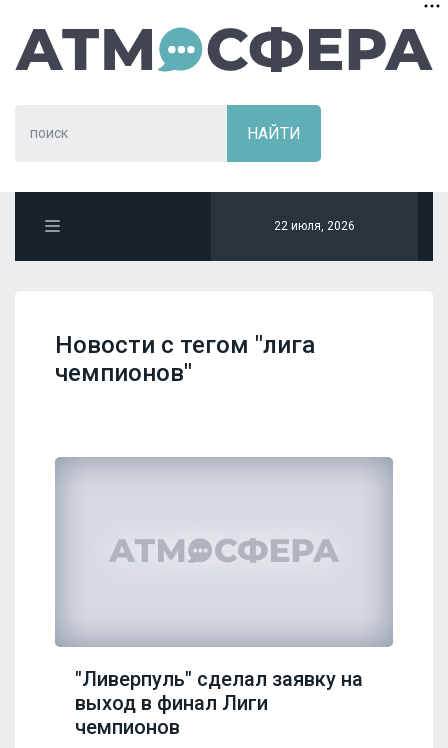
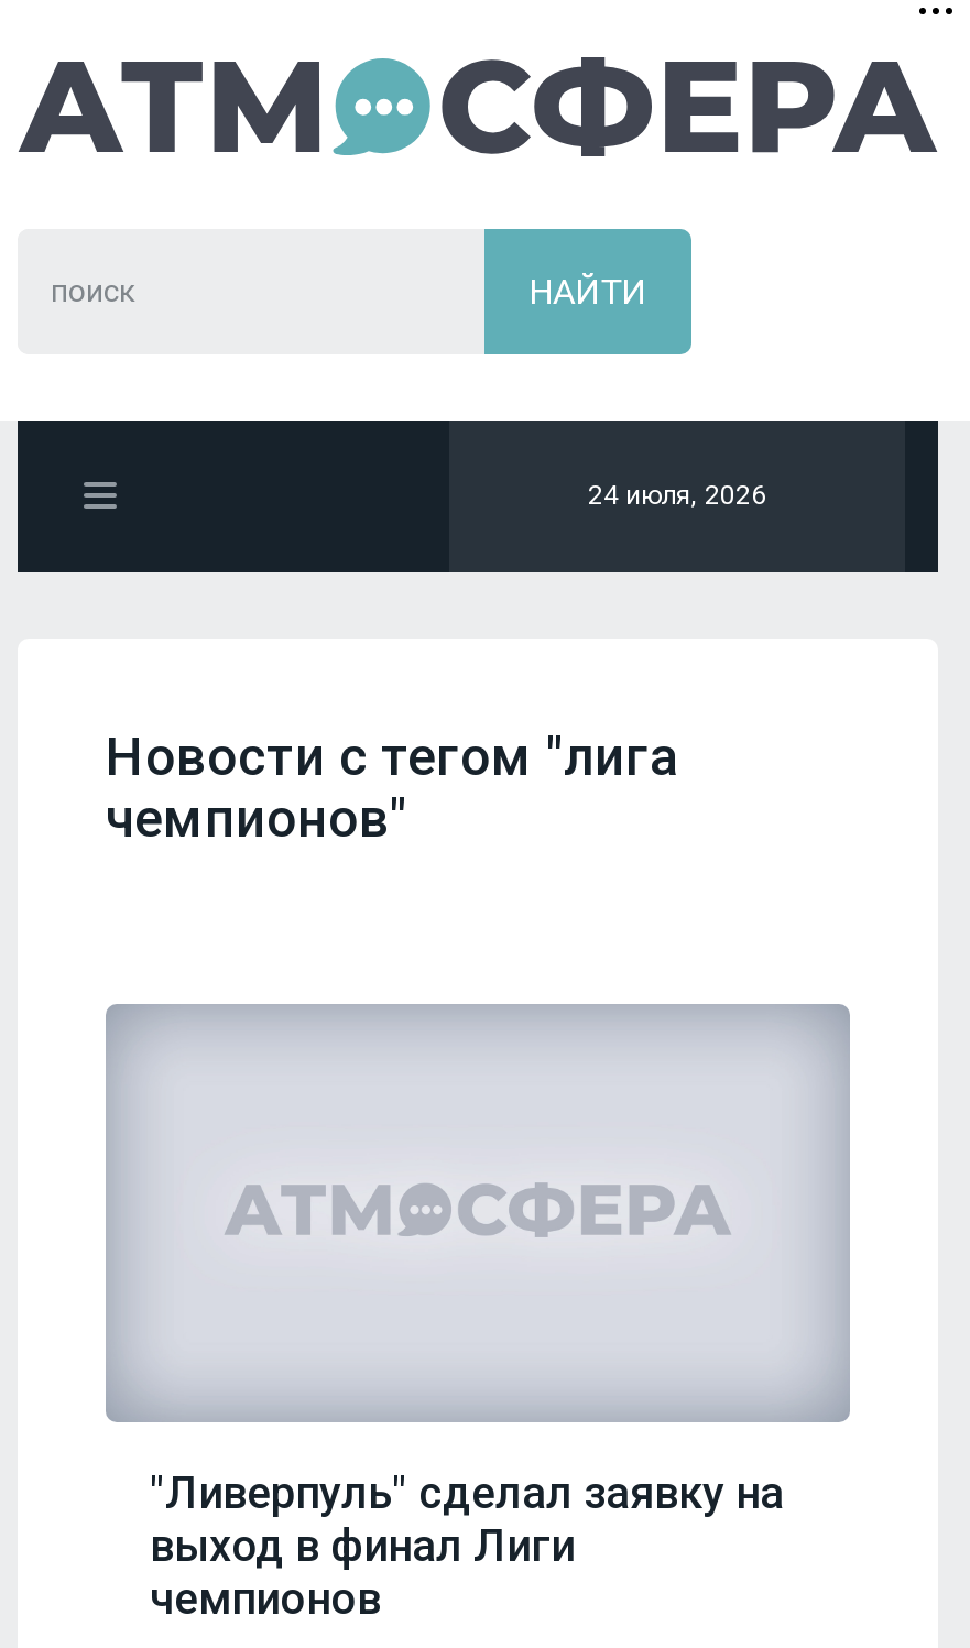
- 22 июля, 2026
+ 24 июля, 2026
